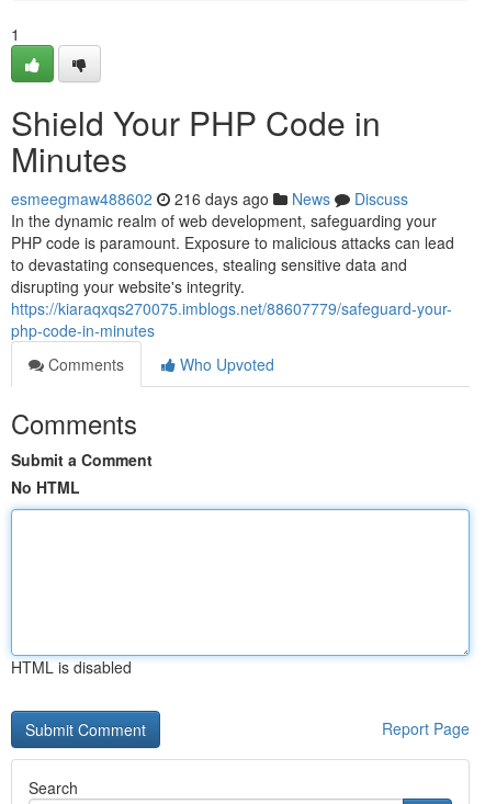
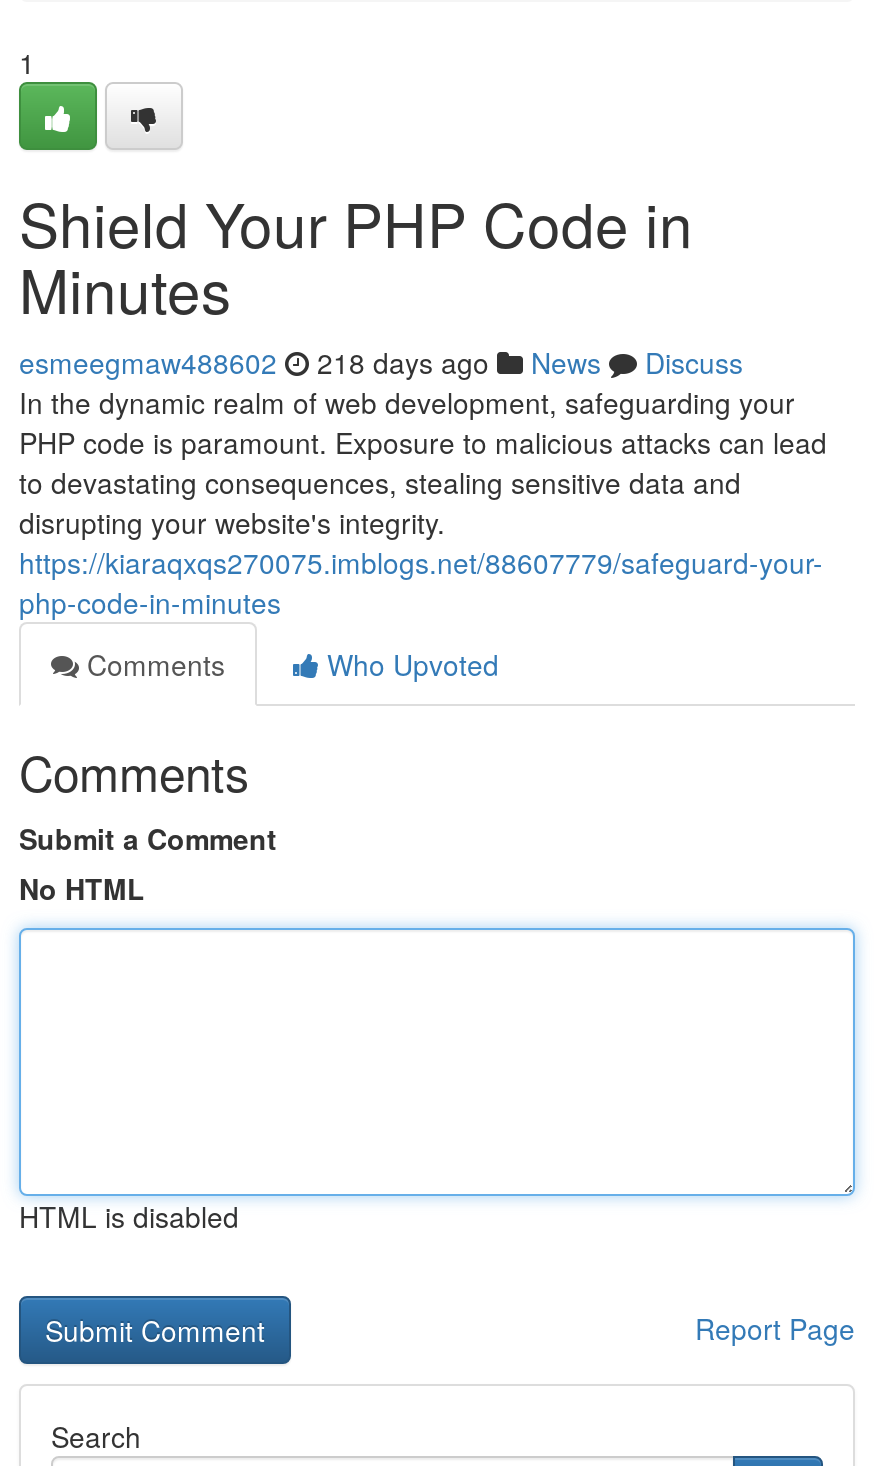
- esmeegmaw488602 216 days ago News Discuss
+ esmeegmaw488602 218 days ago News Discuss
